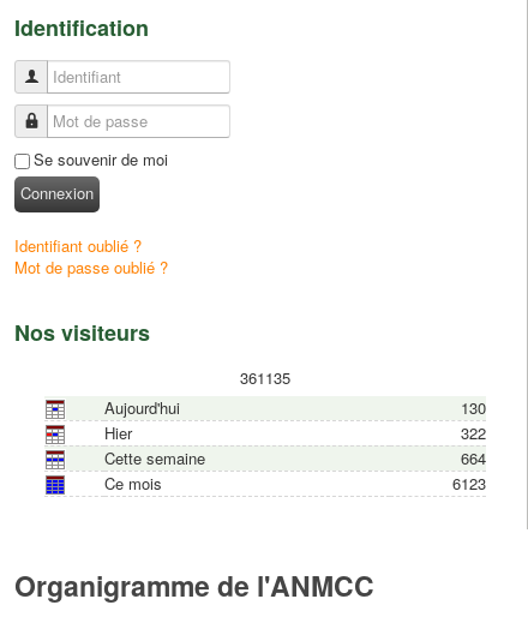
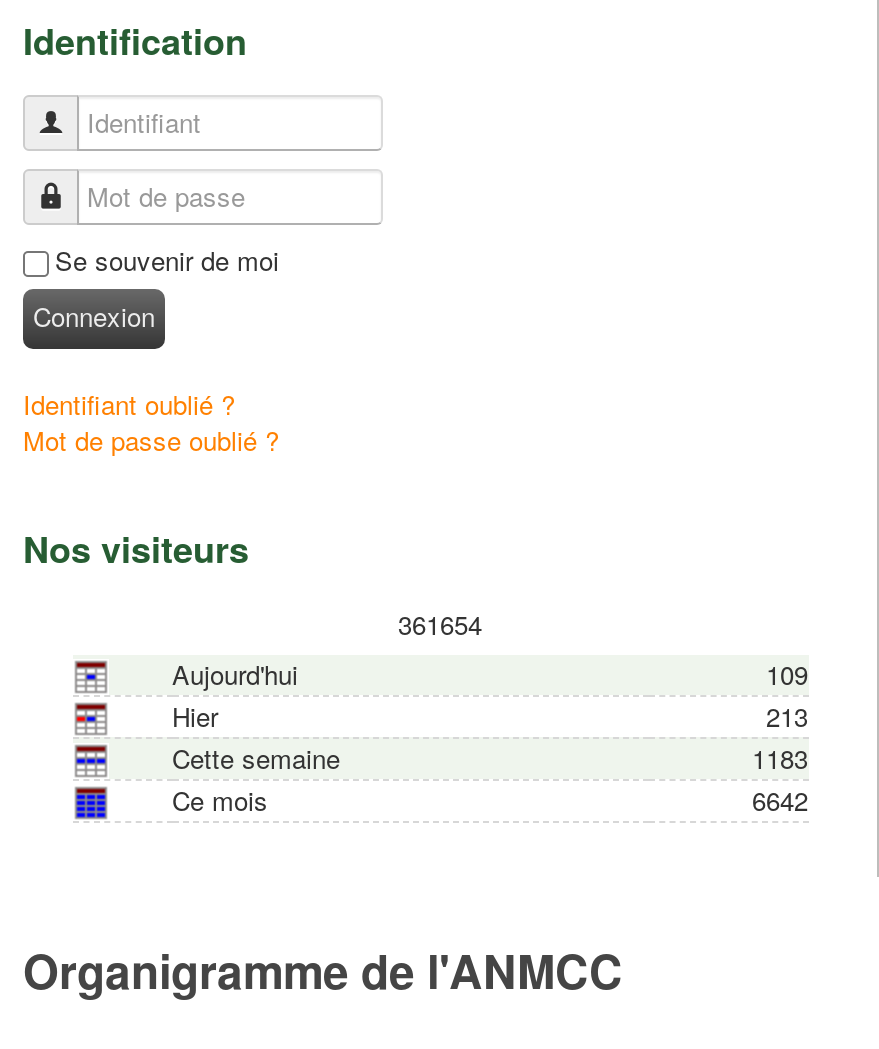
- 361135
+ 361654

- 130
+ 109

- 322
+ 213

- 664
+ 1183

- 6123
+ 6642
